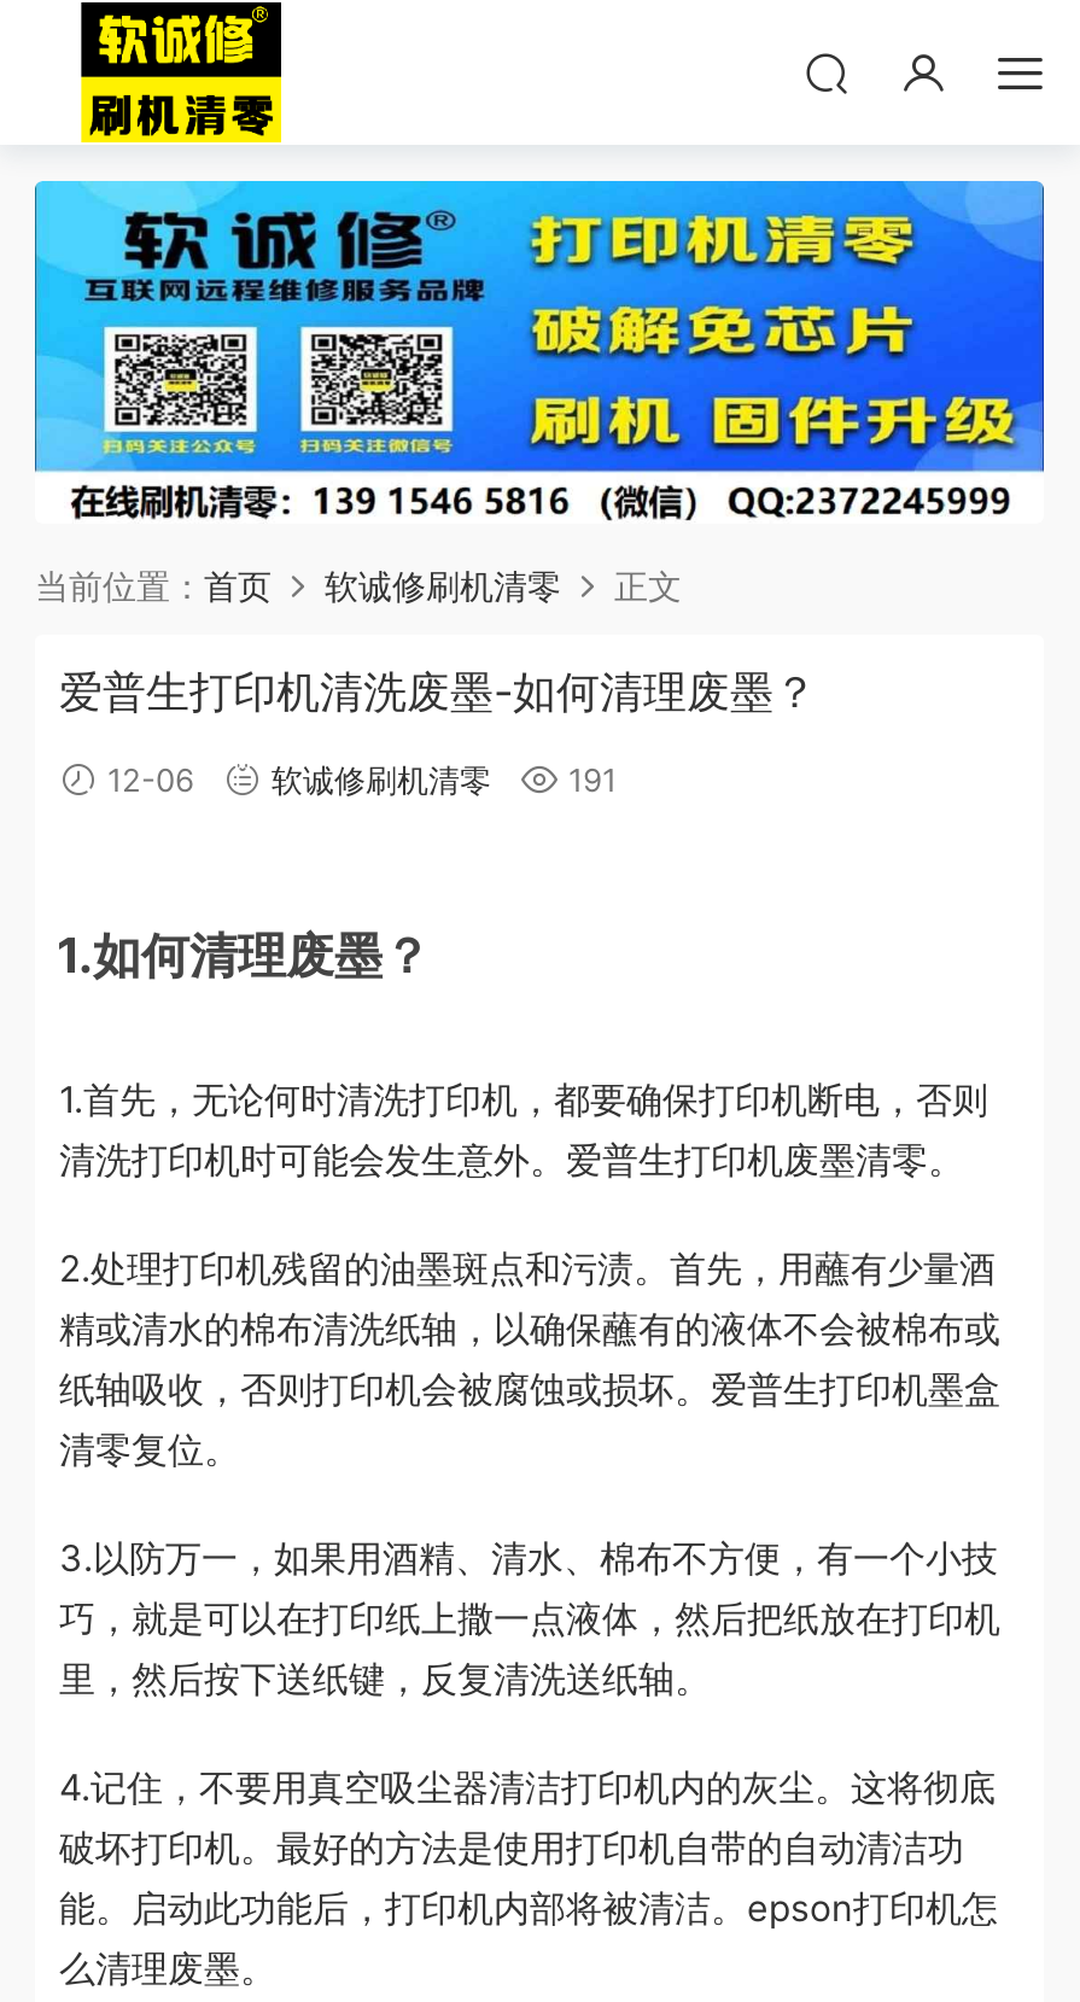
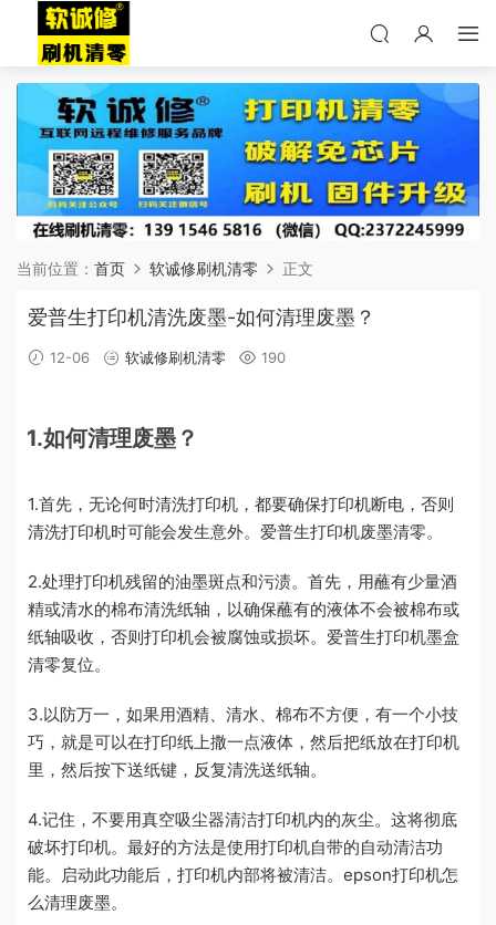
- 12-06 软诚修刷机清零 191
+ 12-06 软诚修刷机清零 190
